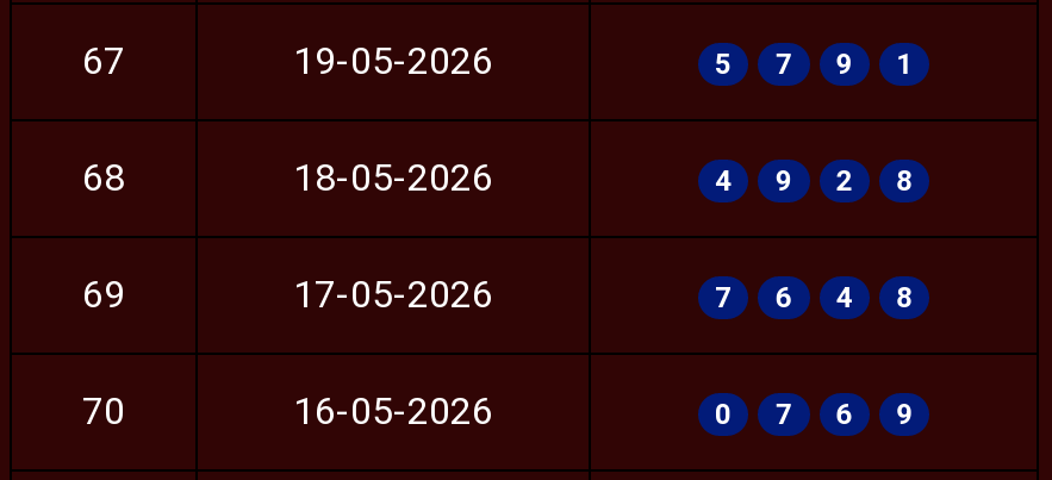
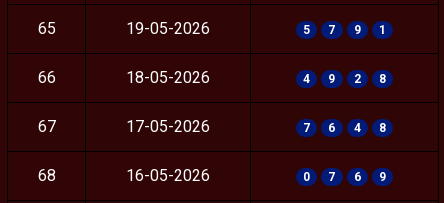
- 67
+ 65

- 68
+ 66

- 69
+ 67

- 70
+ 68
